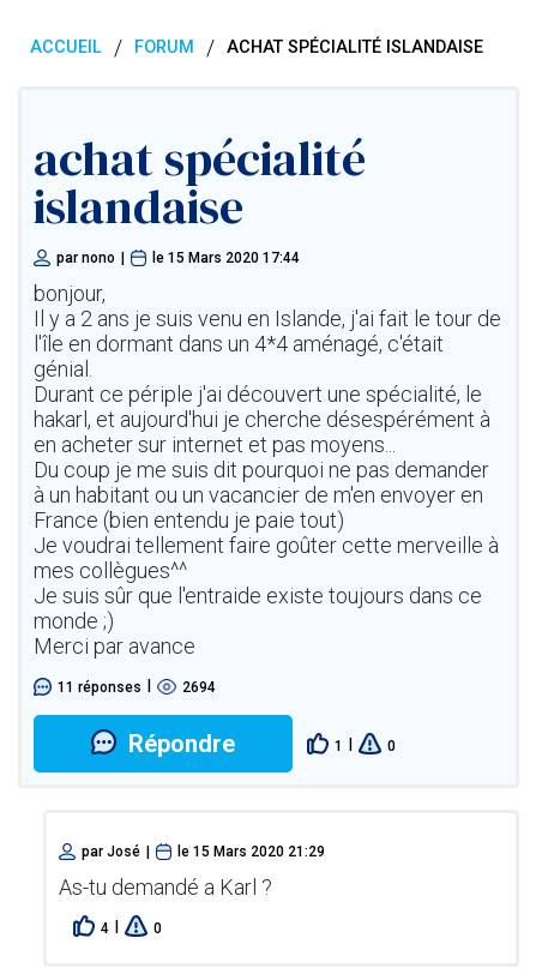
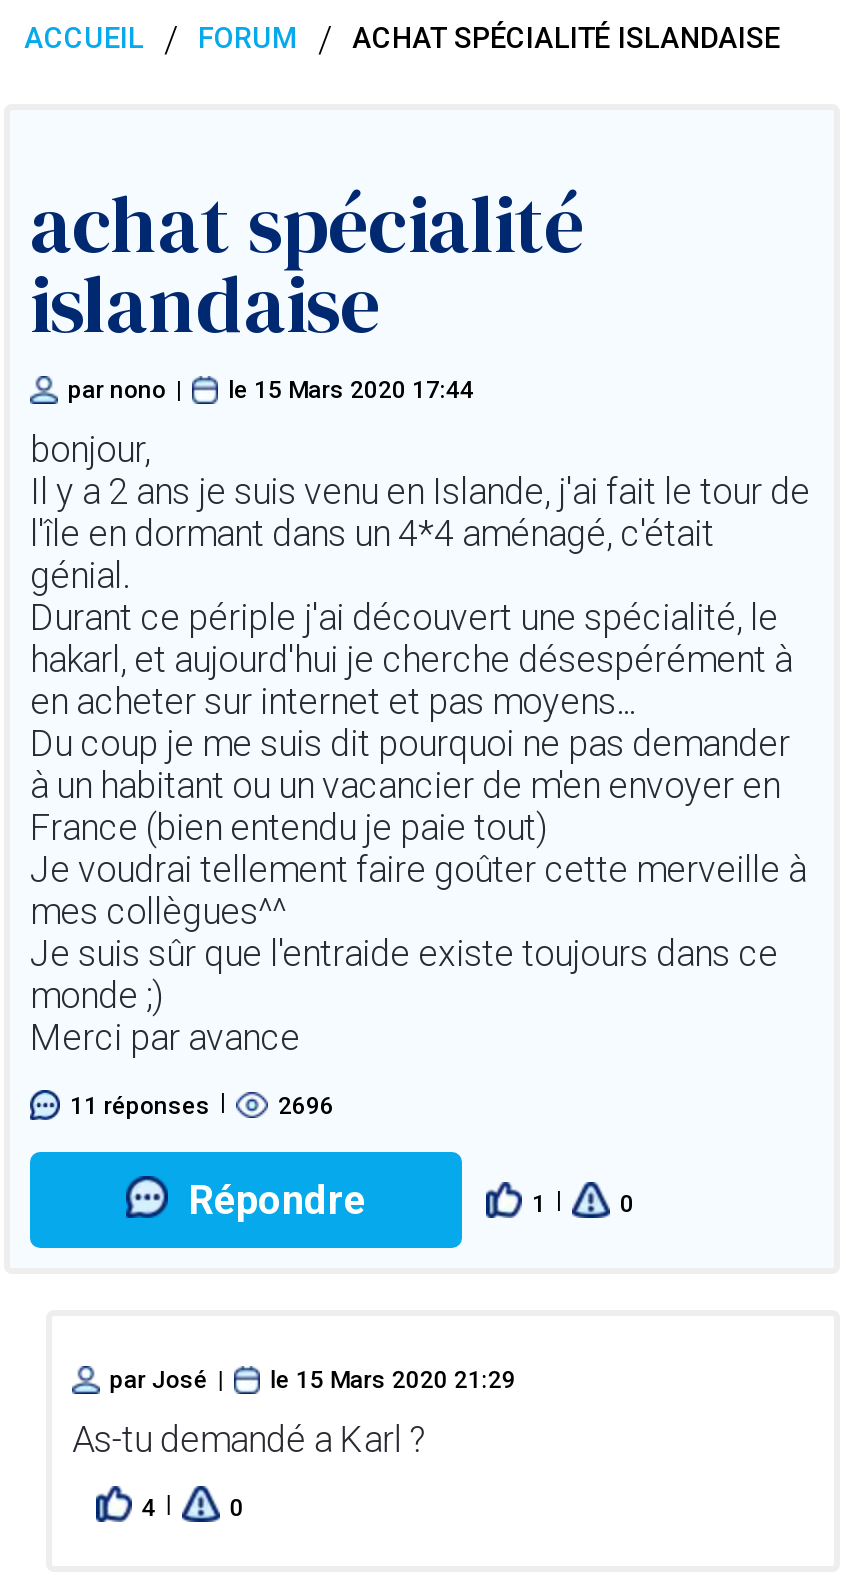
- 2694
+ 2696
